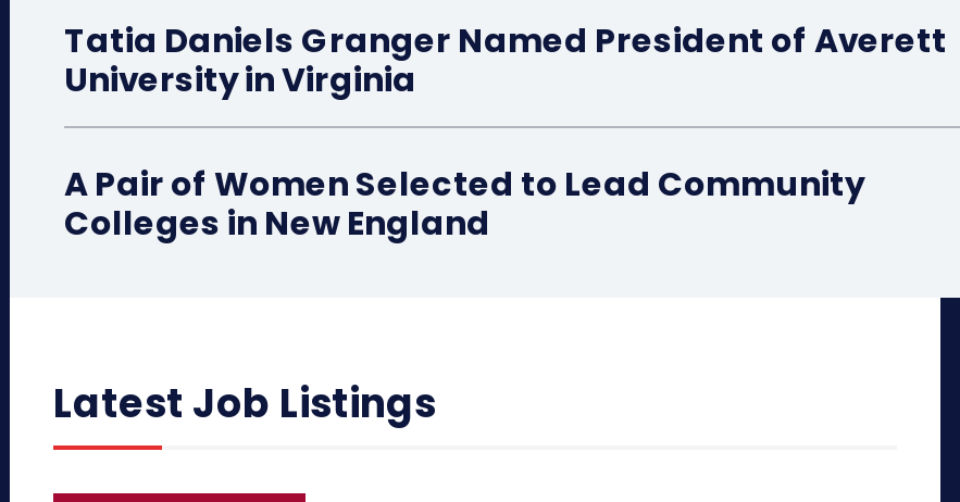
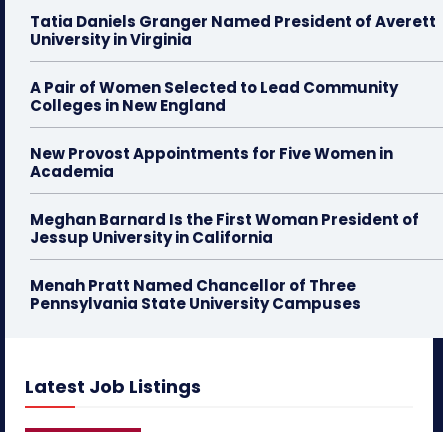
+ New Provost Appointments for Five Women in
+ Academia
+ Meghan Barnard Is the First Woman President of
+ Jessup University in California
+ Menah Pratt Named Chancellor of Three
+ Pennsylvania State University Campuses
